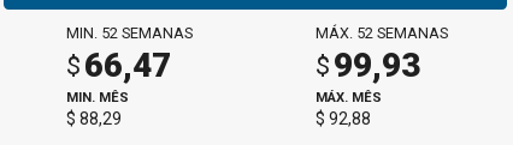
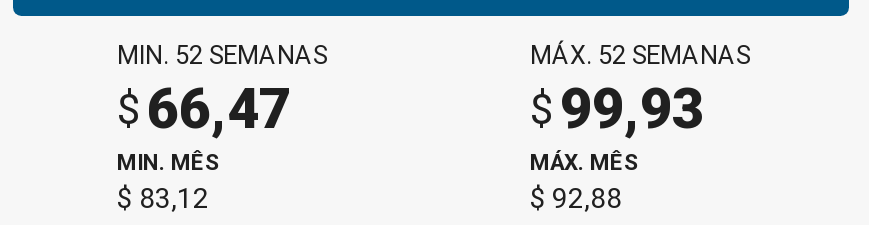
- $ 88,29
+ $ 83,12
